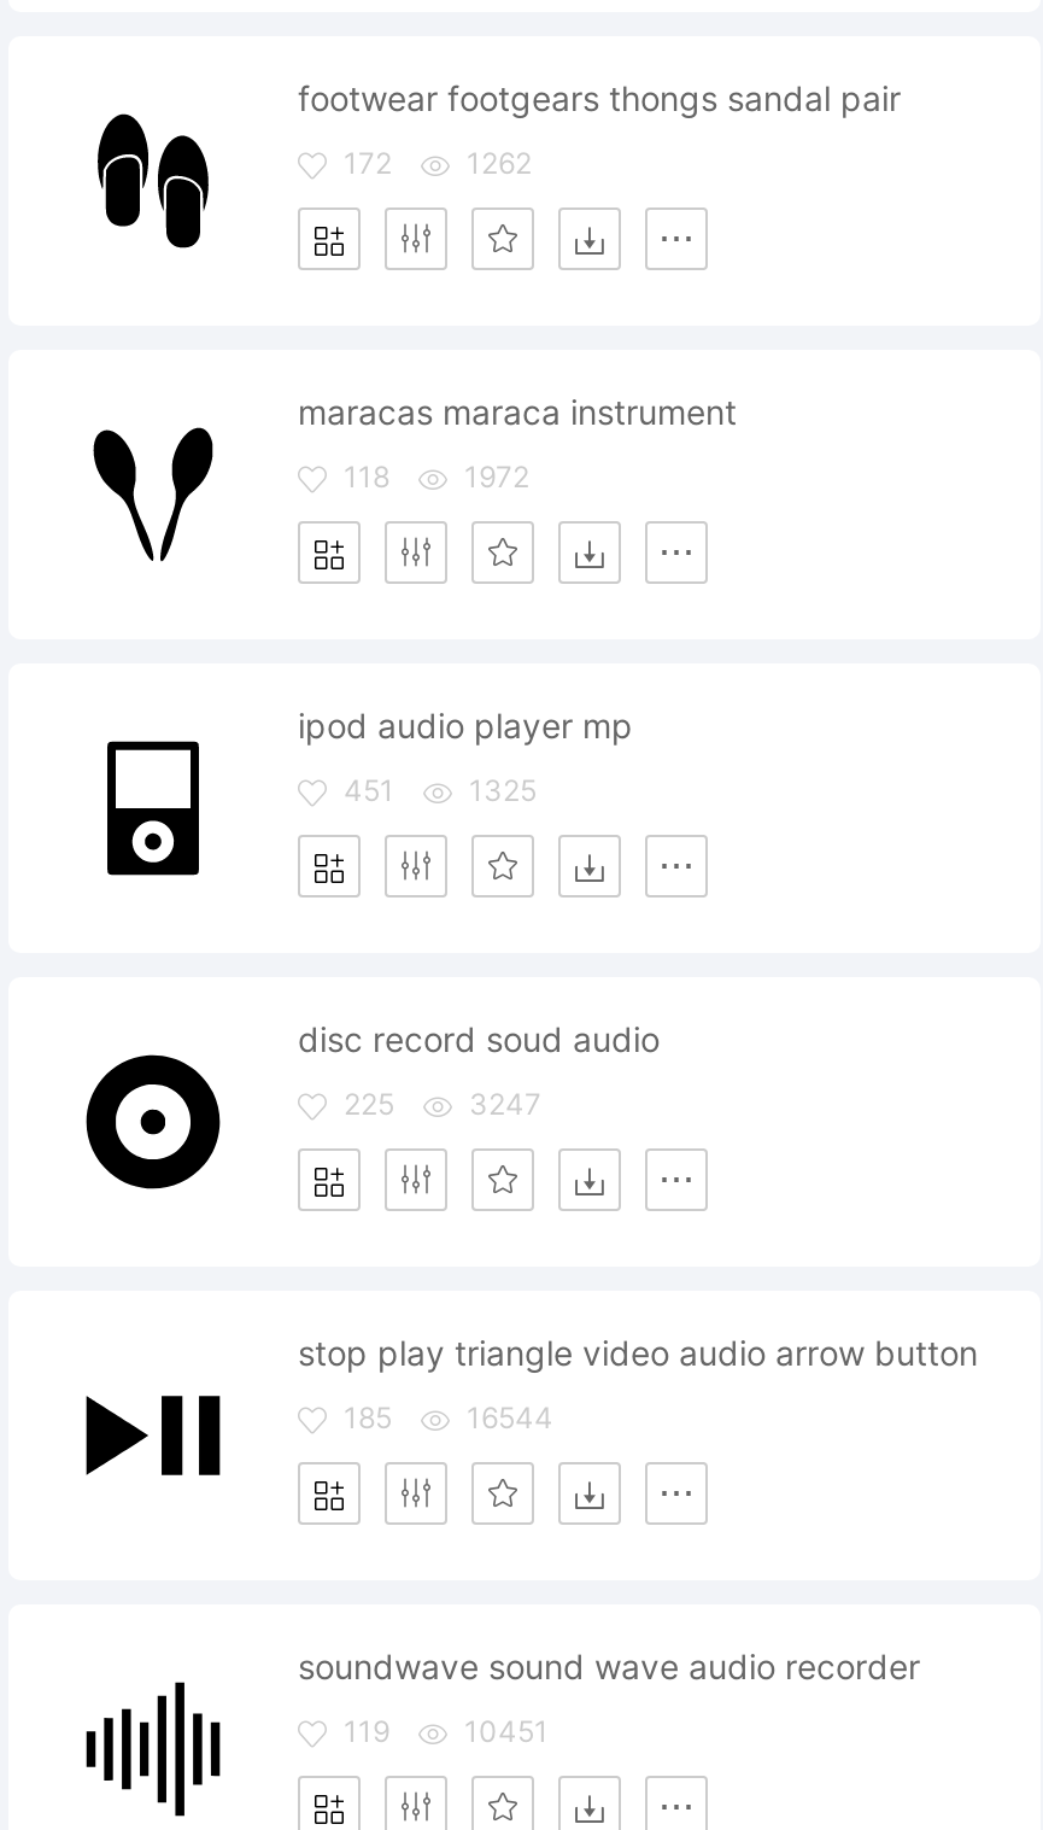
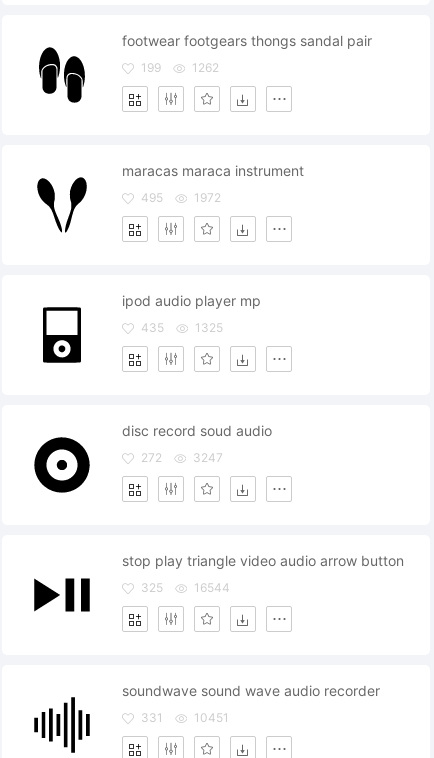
- 172
+ 199

- 118
+ 495

- 451
+ 435

- 225
+ 272

- 185
+ 325

- 119
+ 331
